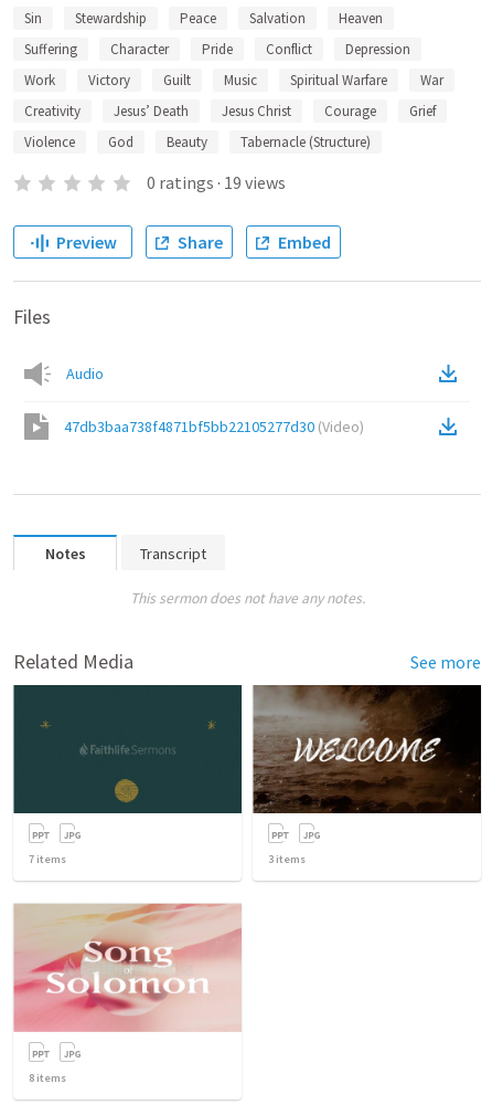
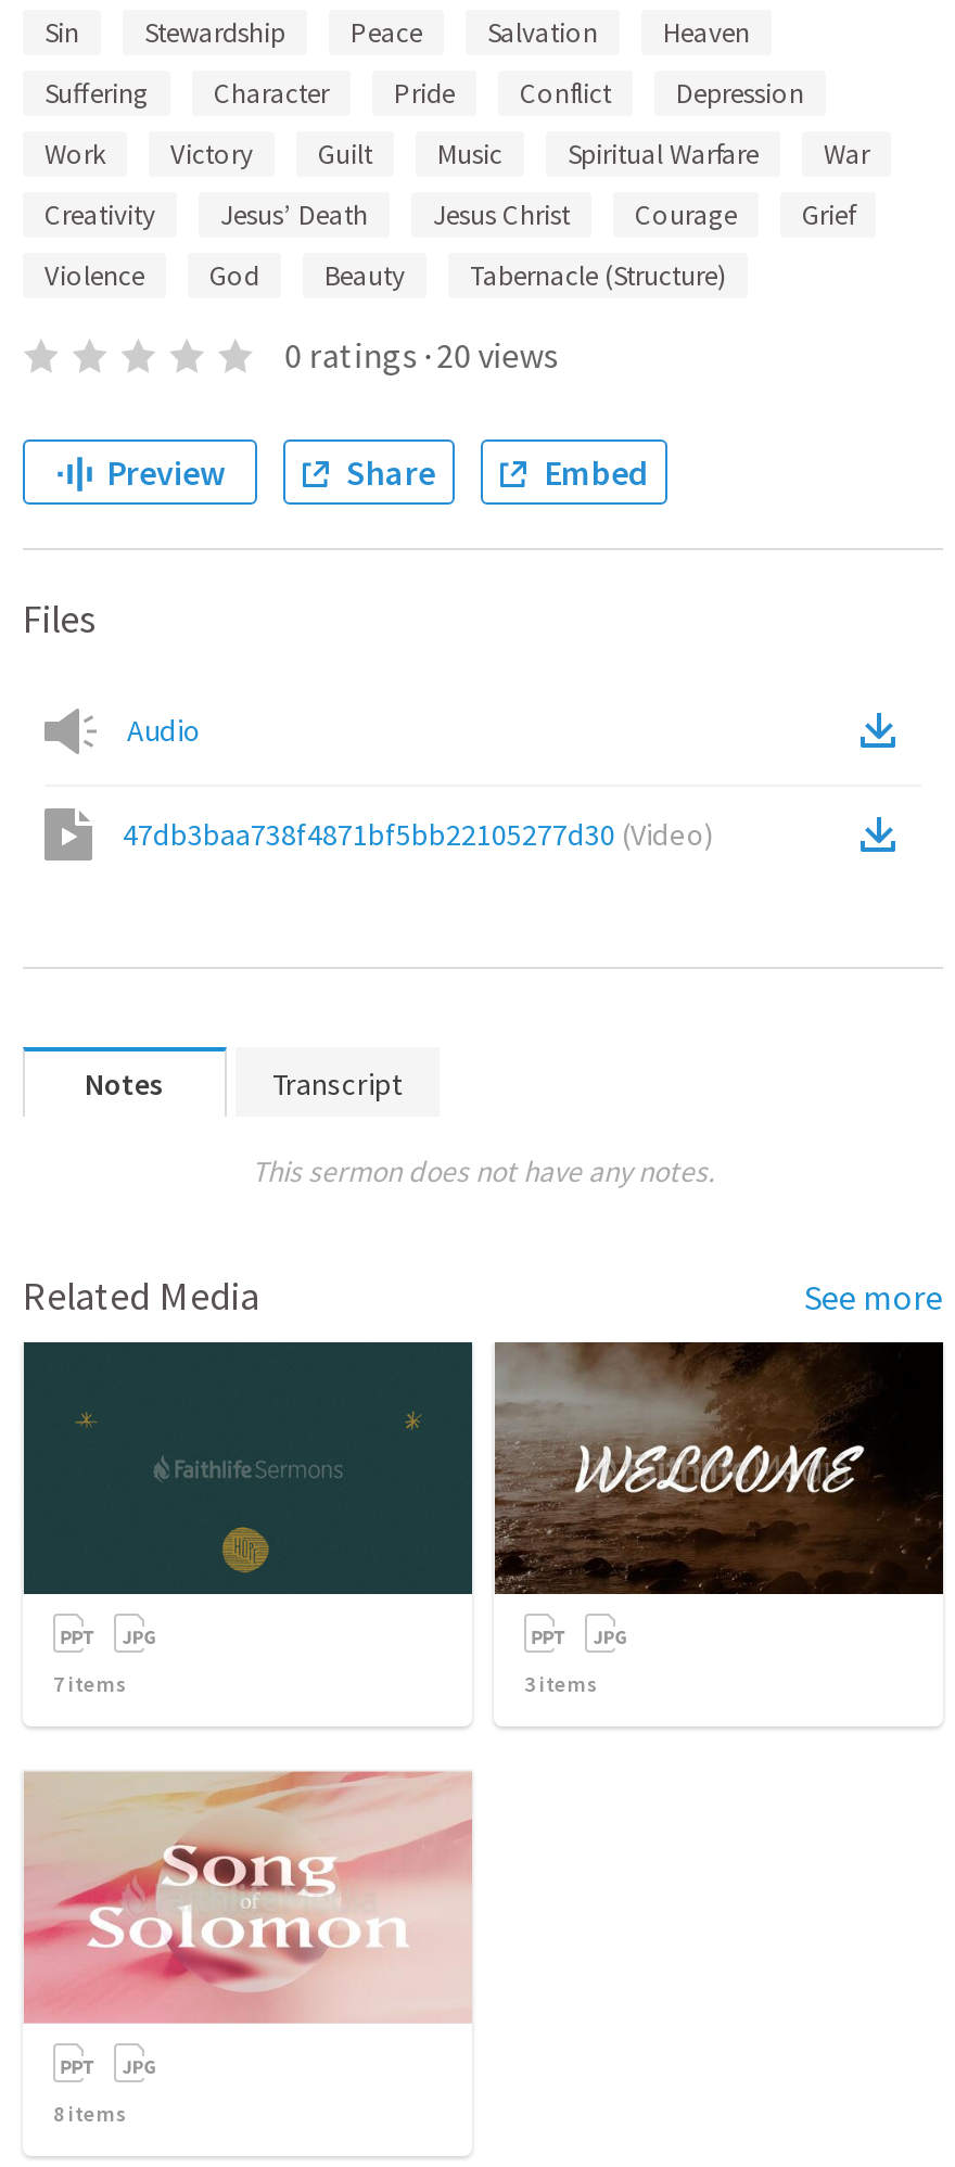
- 0 ratings · 19 views
+ 0 ratings · 20 views
